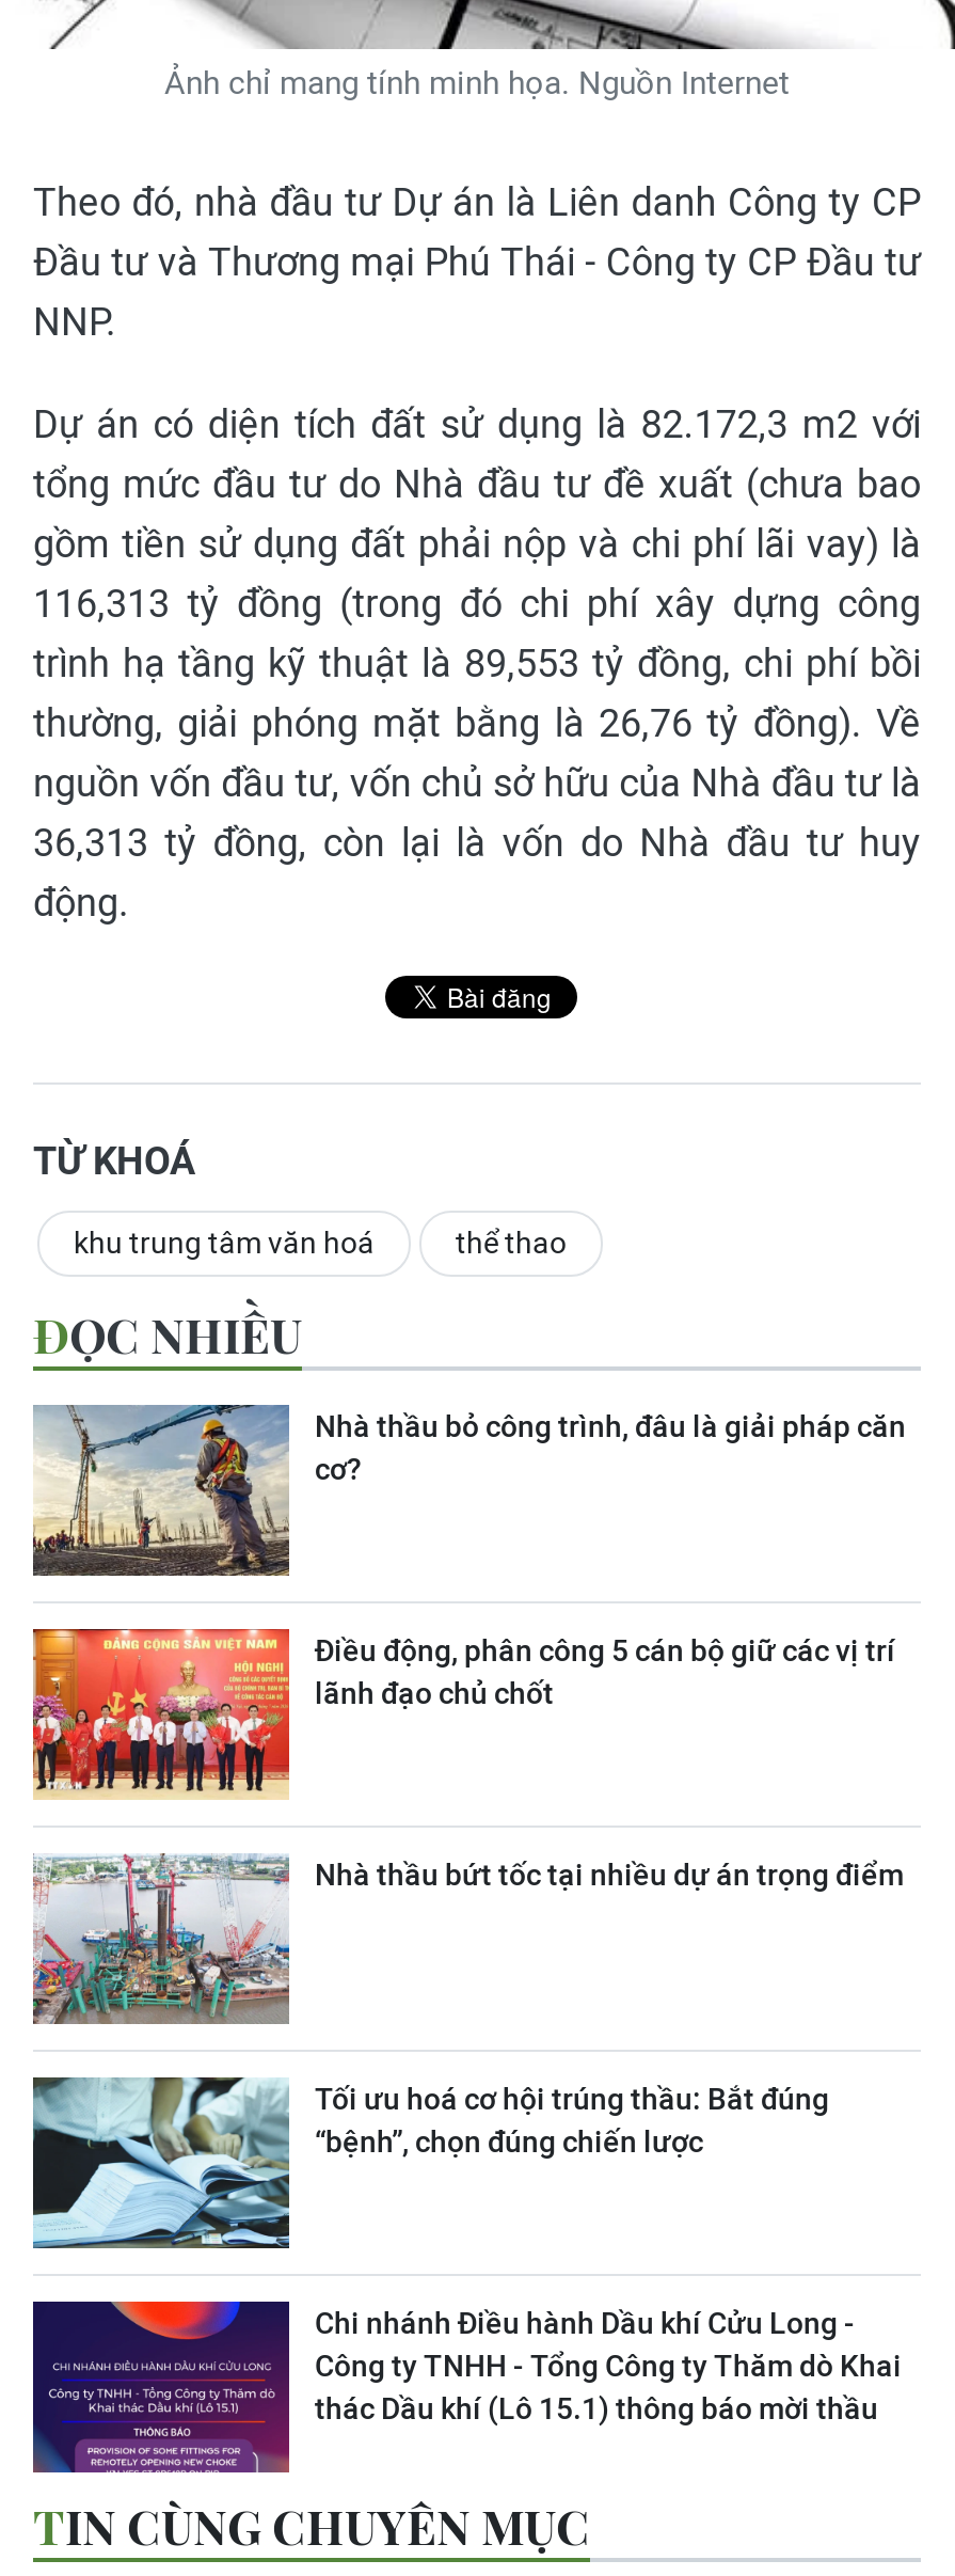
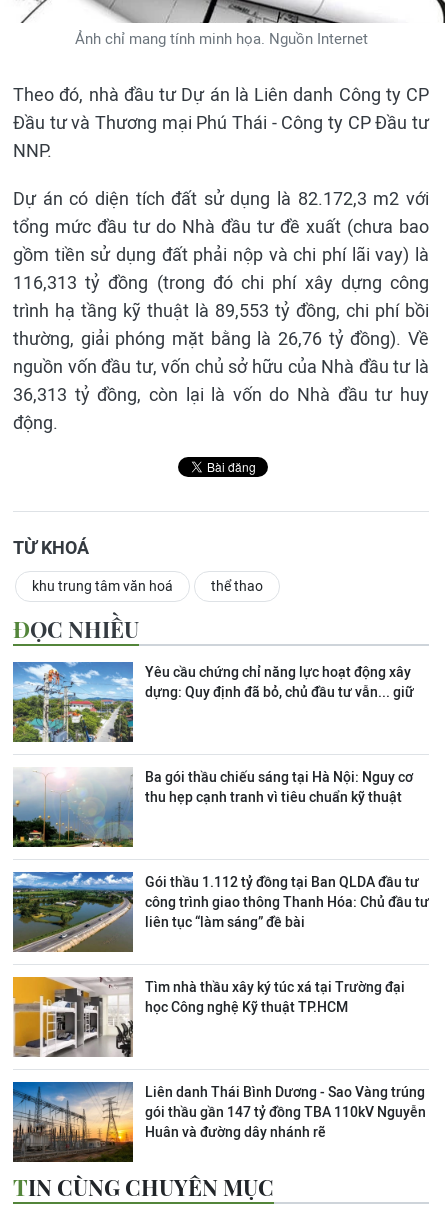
- [image]
- Nhà thầu bỏ công trình, đâu là giải pháp căn
- cơ?
+ [image]
+ Yêu cầu chứng chỉ năng lực hoạt động xây
+ dựng: Quy định đã bỏ, chủ đầu tư vẫn... giữ

- [image]
- Điều động, phân công 5 cán bộ giữ các vị trí
- lãnh đạo chủ chốt
+ [image]
+ Ba gói thầu chiếu sáng tại Hà Nội: Nguy cơ
+ thu hẹp cạnh tranh vì tiêu chuẩn kỹ thuật

- [image]
- Nhà thầu bứt tốc tại nhiều dự án trọng điểm
+ [image]
+ Gói thầu 1.112 tỷ đồng tại Ban QLDA đầu tư
+ công trình giao thông Thanh Hóa: Chủ đầu tư
+ liên tục “làm sáng” đề bài

- [image]
- Tối ưu hoá cơ hội trúng thầu: Bắt đúng
- “bệnh”, chọn đúng chiến lược
+ [image]
+ Tìm nhà thầu xây ký túc xá tại Trường đại
+ học Công nghệ Kỹ thuật TP.HCM

- [image]
- Chi nhánh Điều hành Dầu khí Cửu Long -
- Công ty TNHH - Tổng Công ty Thăm dò Khai
- thác Dầu khí (Lô 15.1) thông báo mời thầu
+ [image]
+ Liên danh Thái Bình Dương - Sao Vàng trúng
+ gói thầu gần 147 tỷ đồng TBA 110kV Nguyễn
+ Huân và đường dây nhánh rẽ
